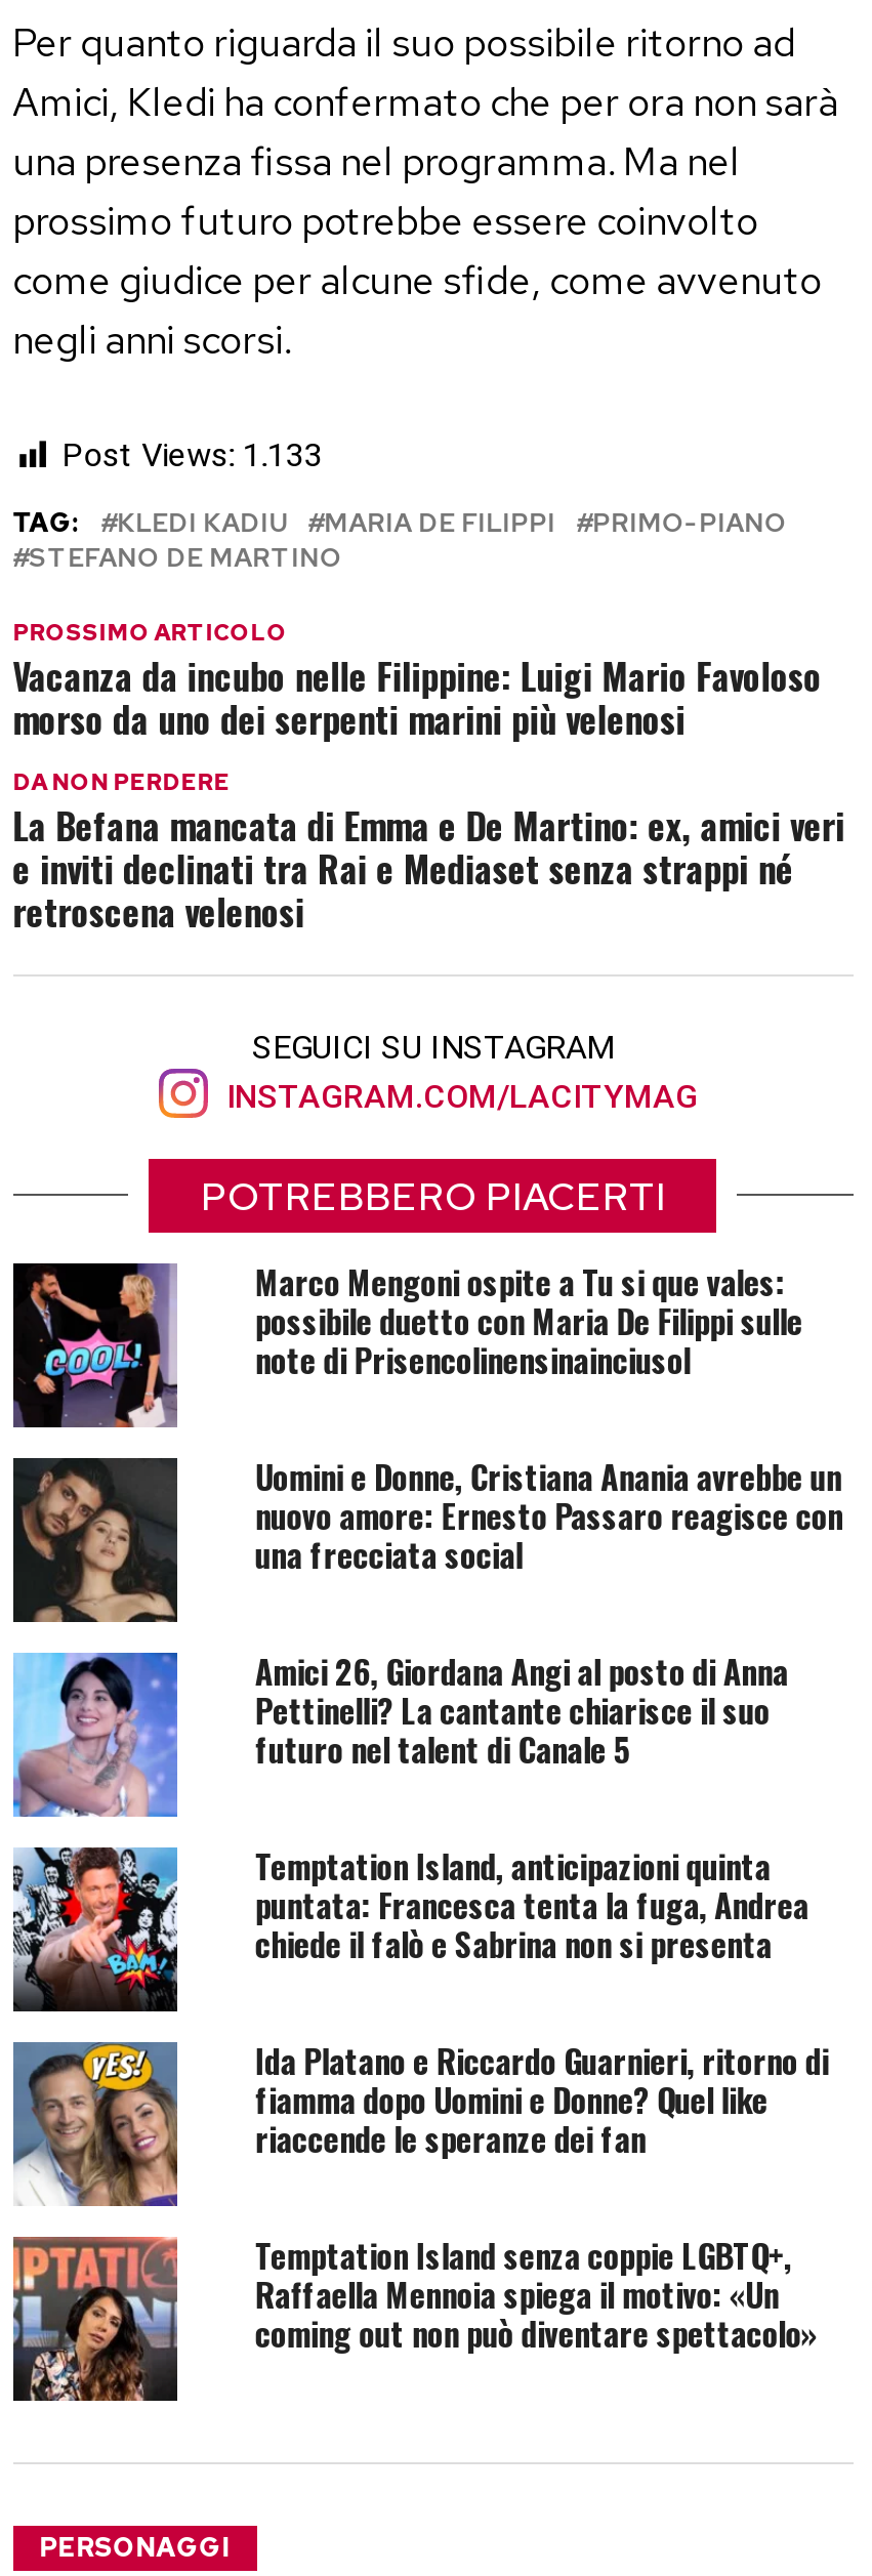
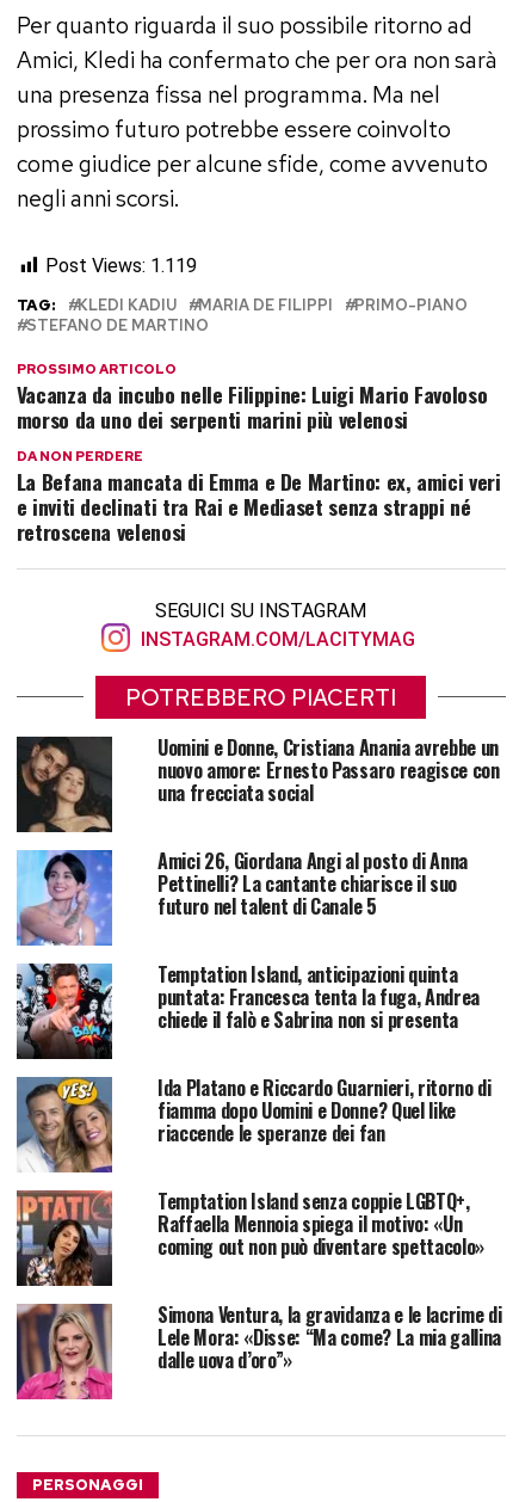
- Post Views: 1.133
+ Post Views: 1.119

- [image]
- Marco Mengoni ospite a Tu si que vales:
- possibile duetto con Maria De Filippi sulle
- note di Prisencolinensinainciusol

moved up: [image] | Uomini e Donne, Cristiana Anania avrebbe un | nuovo amore: Ernesto Passaro reagisce con | ... | Raffaella Mennoia spiega il motivo: «Un | coming out non può diventare spettacolo»

+ [image]
+ Simona Ventura, la gravidanza e le lacrime di
+ Lele Mora: «Disse: “Ma come? La mia gallina
+ dalle uova d’oro”»
